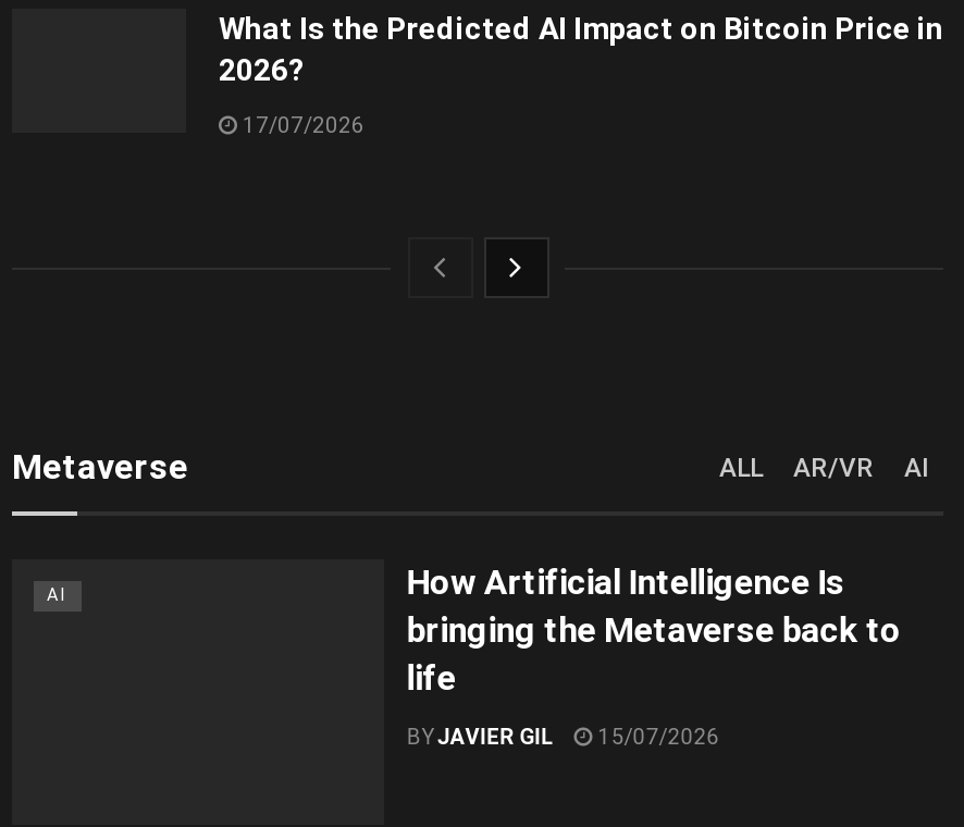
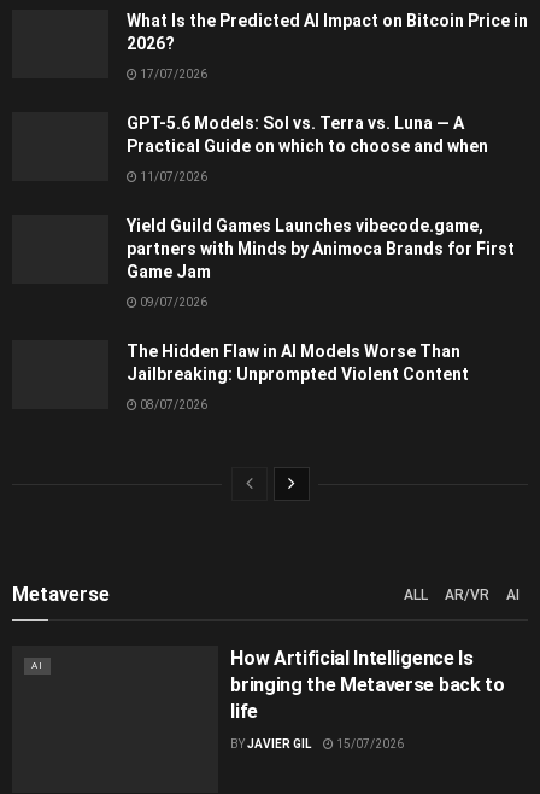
+ GPT-5.6 Models: Sol vs. Terra vs. Luna — A
+ Practical Guide on which to choose and when
+ 11/07/2026
+ Yield Guild Games Launches vibecode.game,
+ partners with Minds by Animoca Brands for First
+ Game Jam
+ 09/07/2026
+ The Hidden Flaw in AI Models Worse Than
+ Jailbreaking: Unprompted Violent Content
+ 08/07/2026
